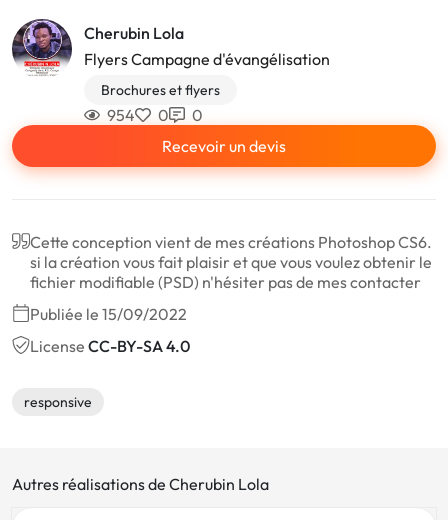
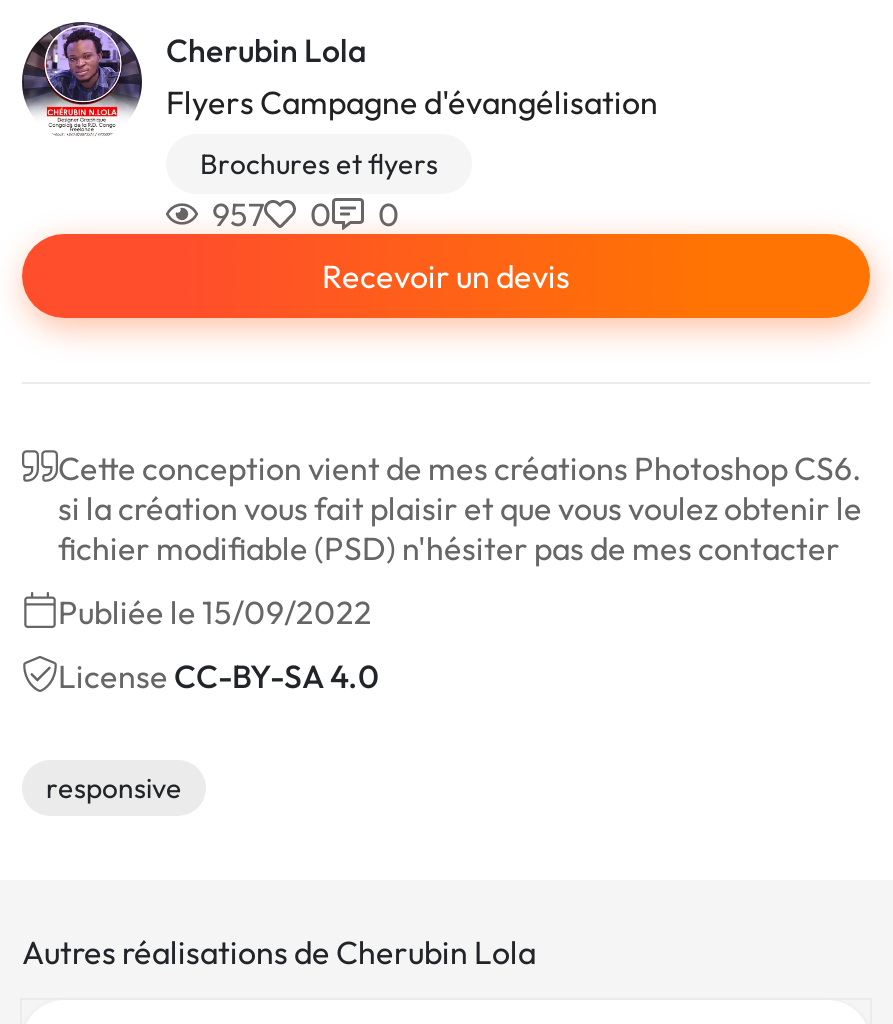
- 954
+ 957
